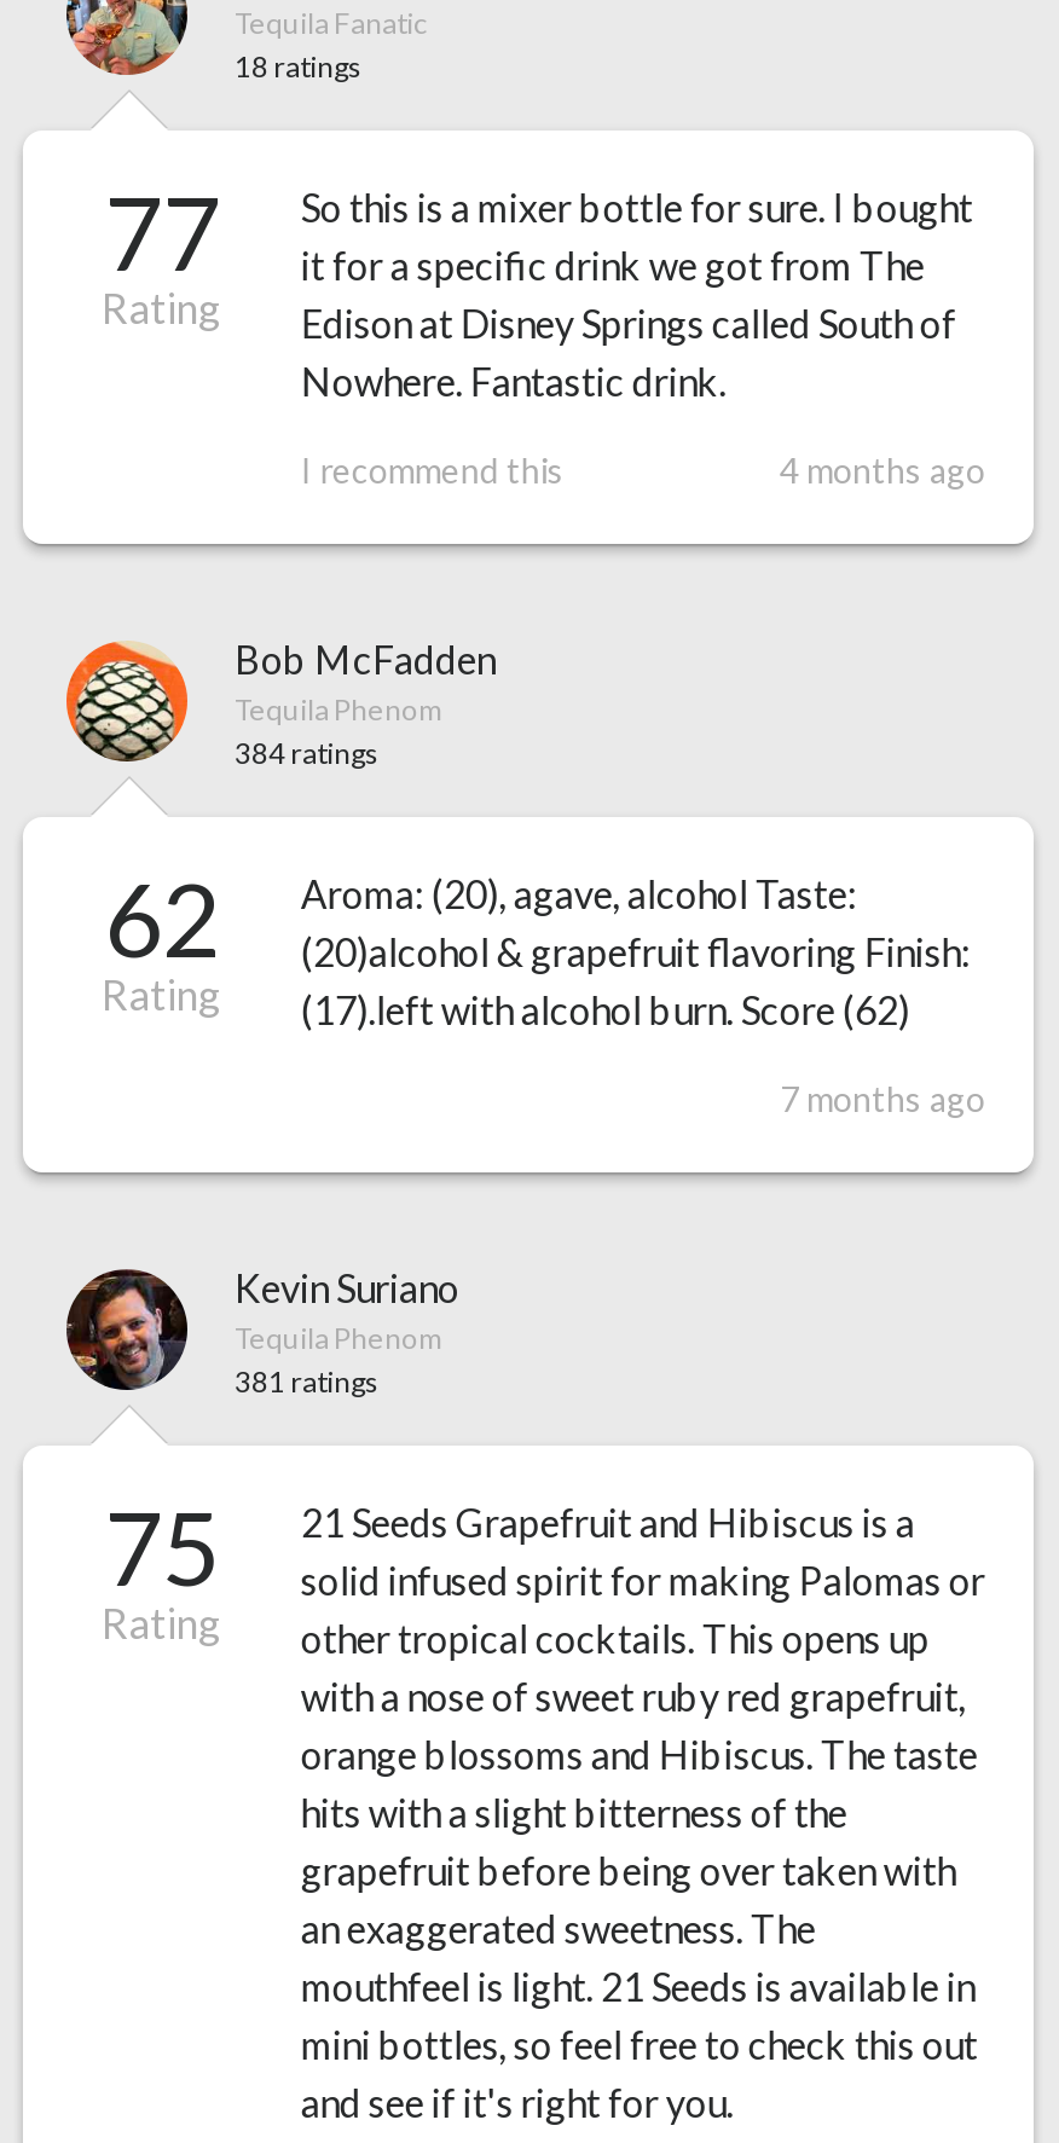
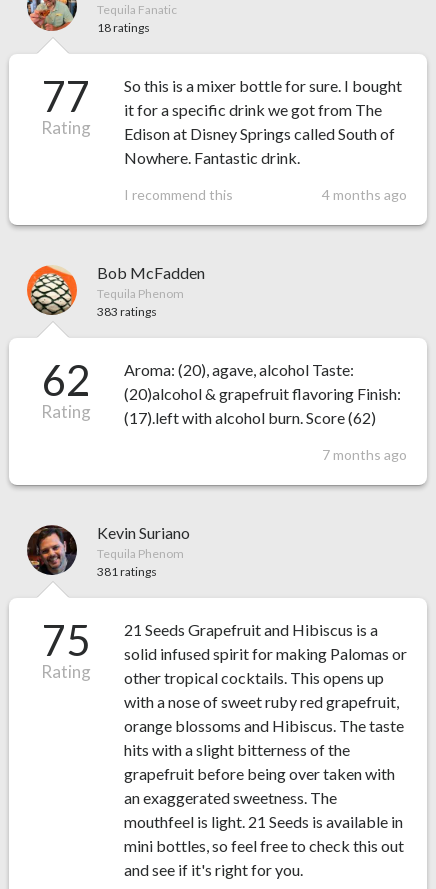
- 384 ratings
+ 383 ratings
